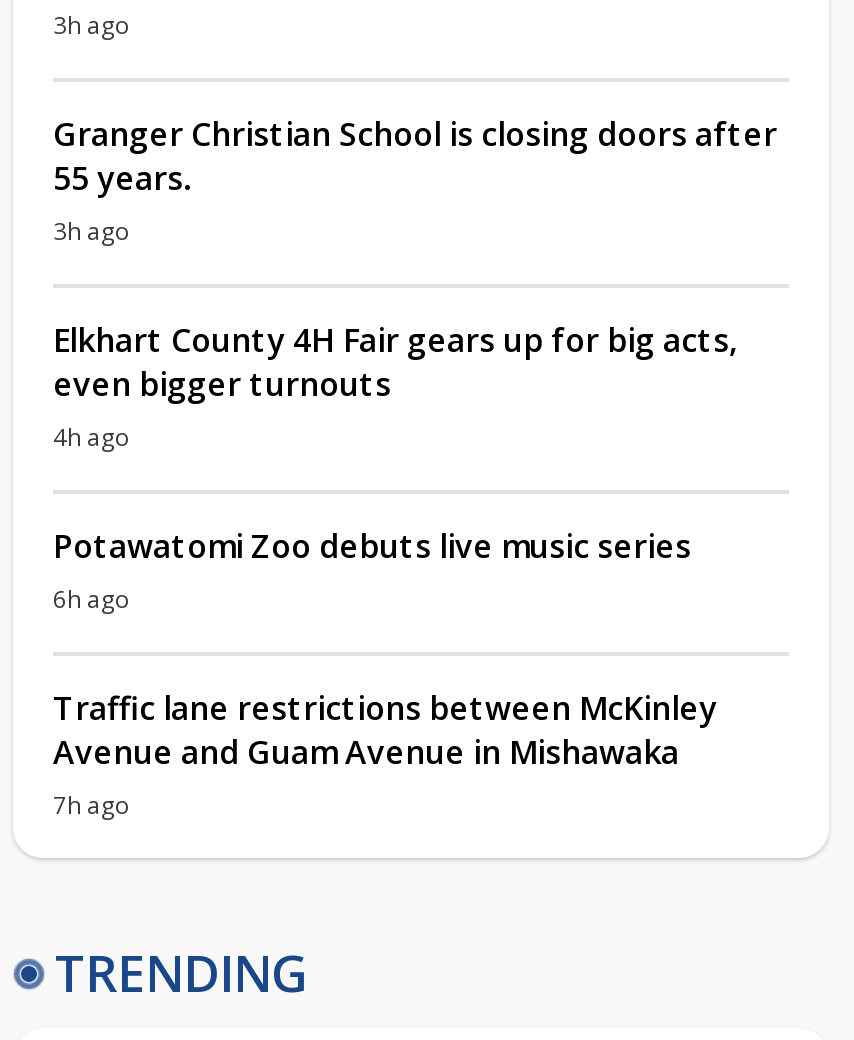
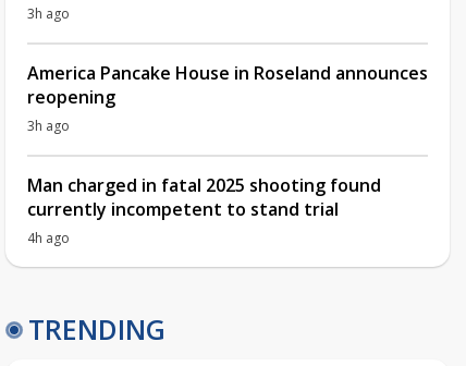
- Granger Christian School is closing doors after
- 55 years.
+ America Pancake House in Roseland announces
+ reopening

- Elkhart County 4H Fair gears up for big acts,
- even bigger turnouts
+ Man charged in fatal 2025 shooting found
+ currently incompetent to stand trial

- Potawatomi Zoo debuts live music series
- 6h ago
- Traffic lane restrictions between McKinley
- Avenue and Guam Avenue in Mishawaka
- 7h ago
